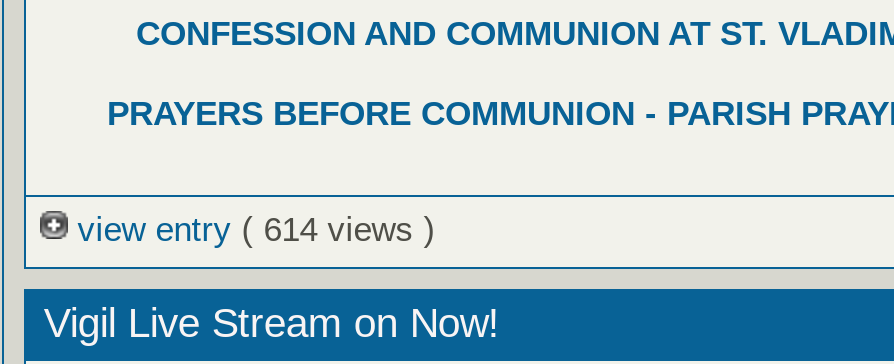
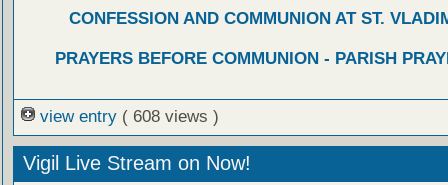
- view entry ( 614 views )
+ view entry ( 608 views )
